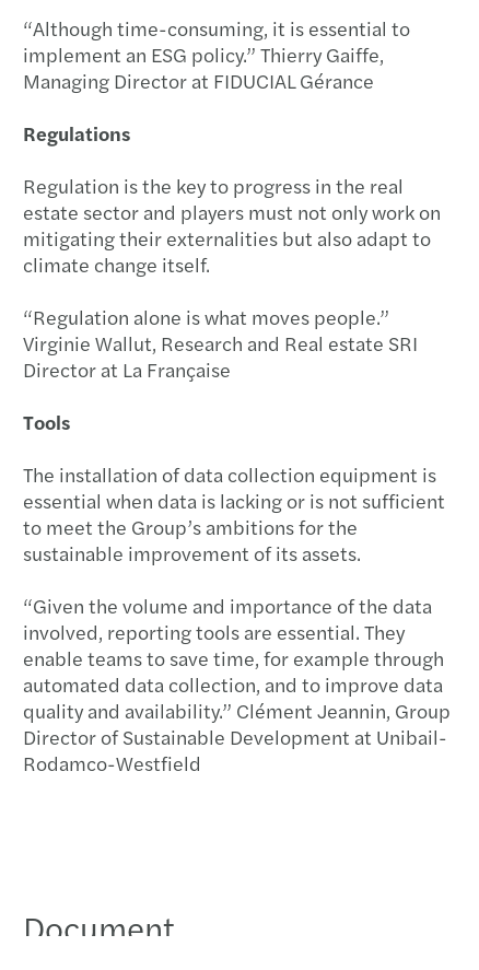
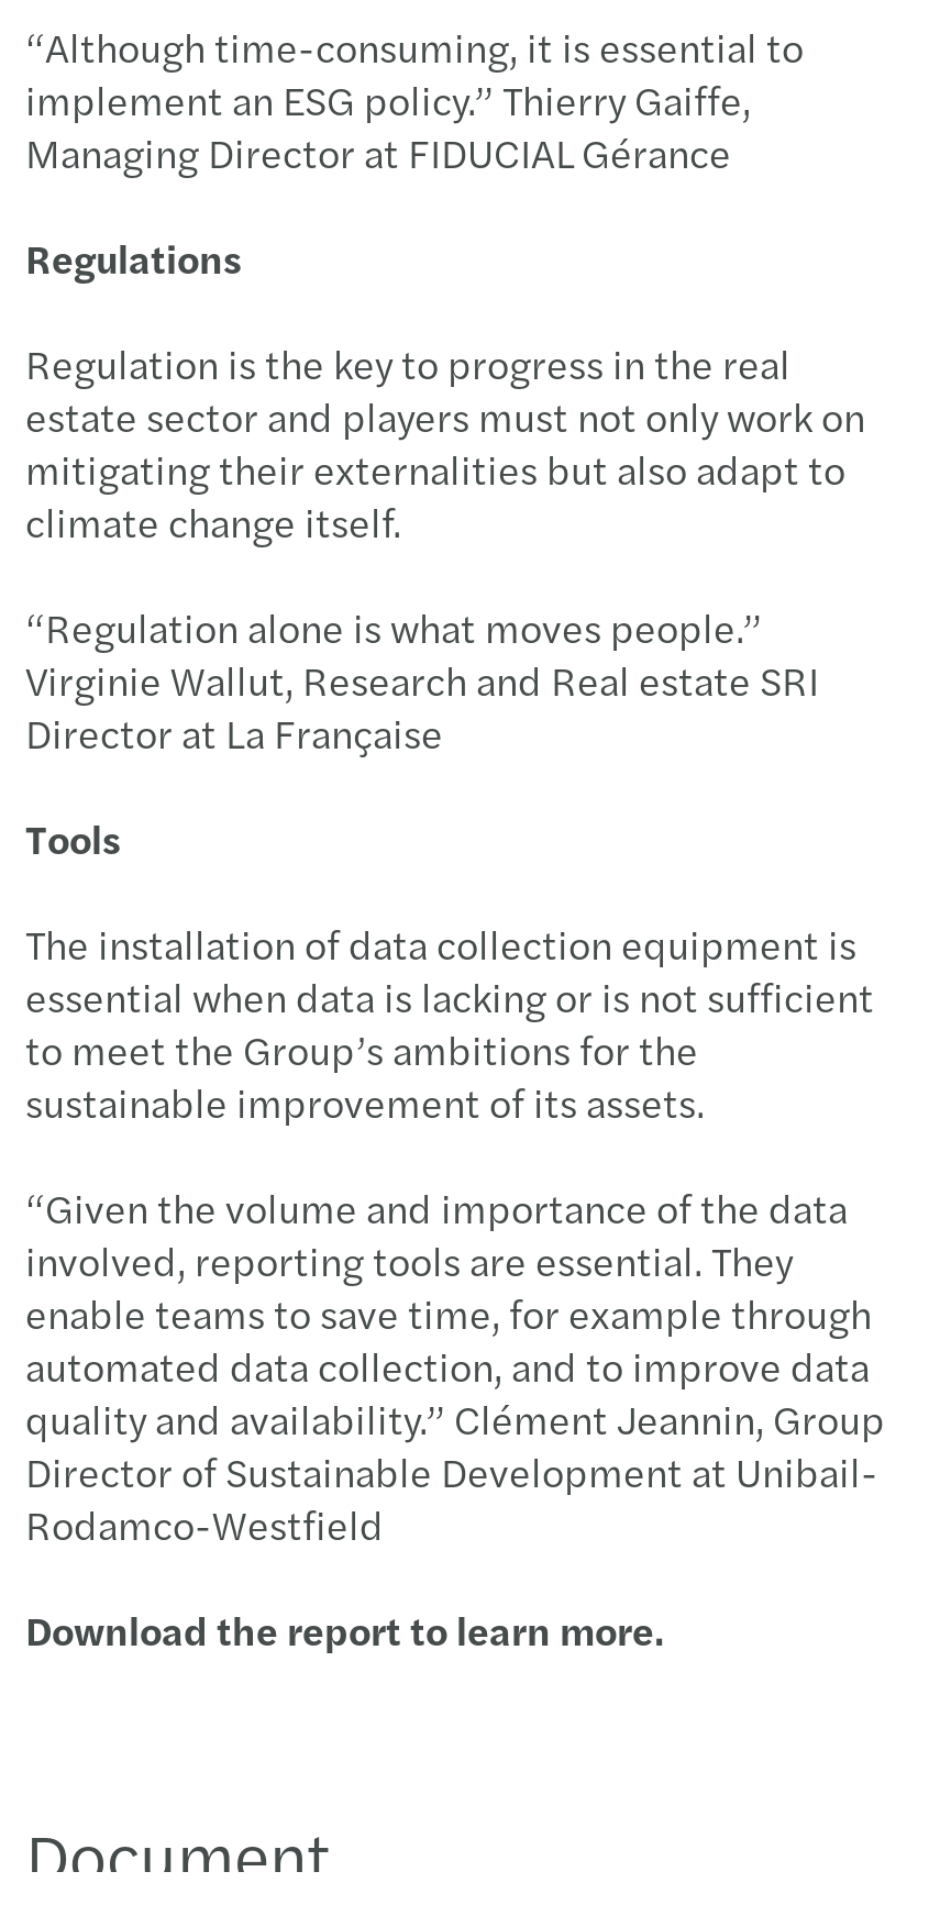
+ Download the report to learn more.
